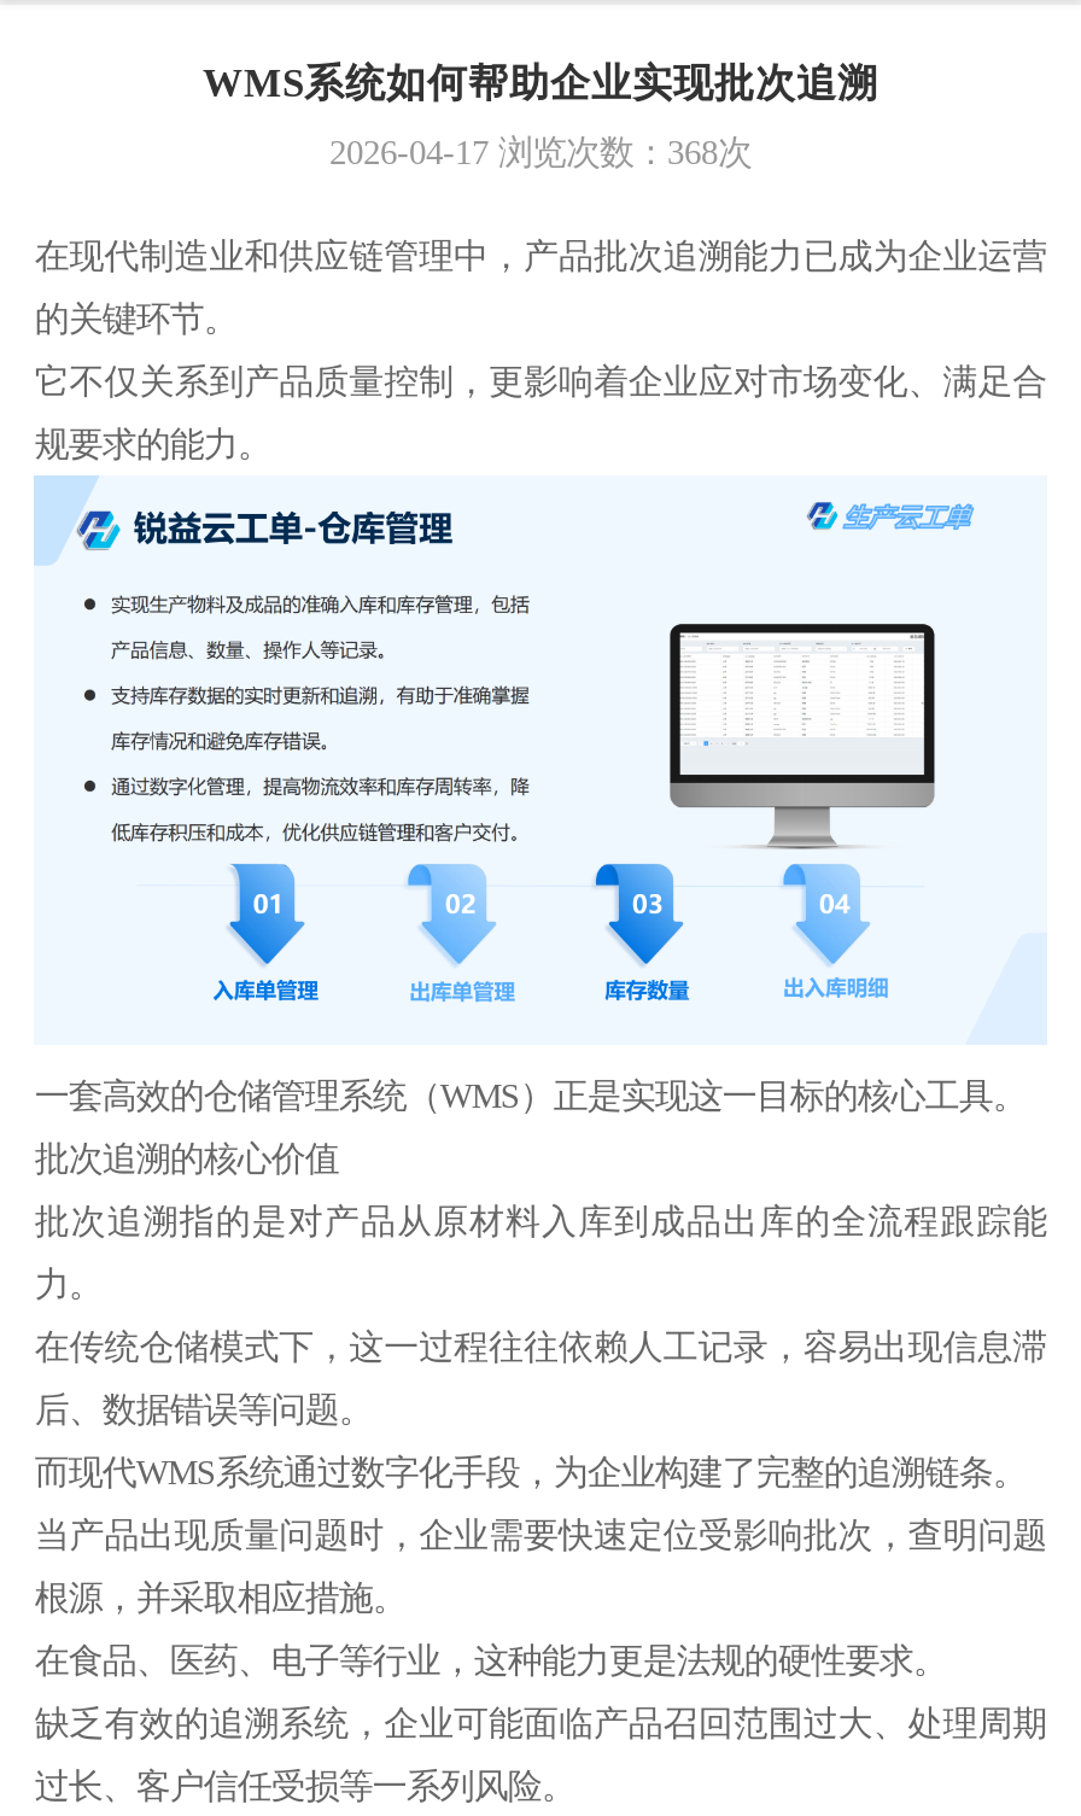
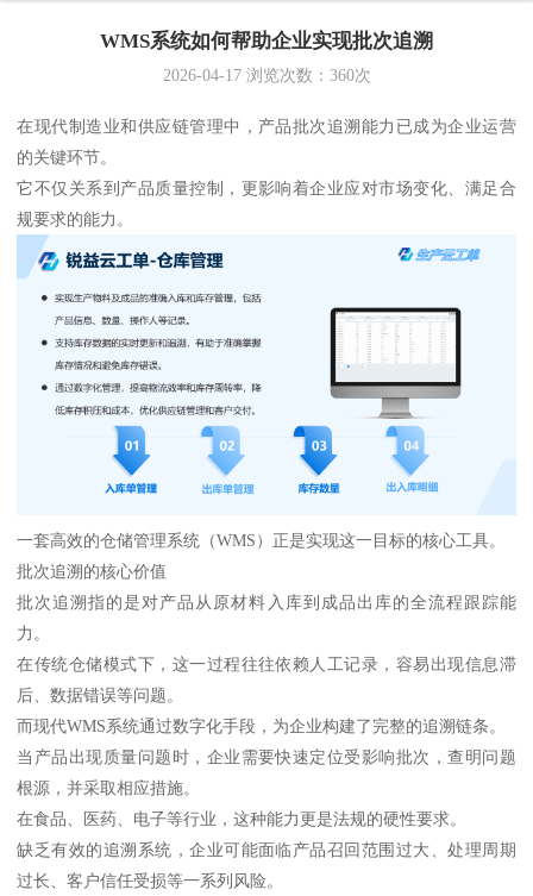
- 2026-04-17浏览次数：368次
+ 2026-04-17浏览次数：360次
